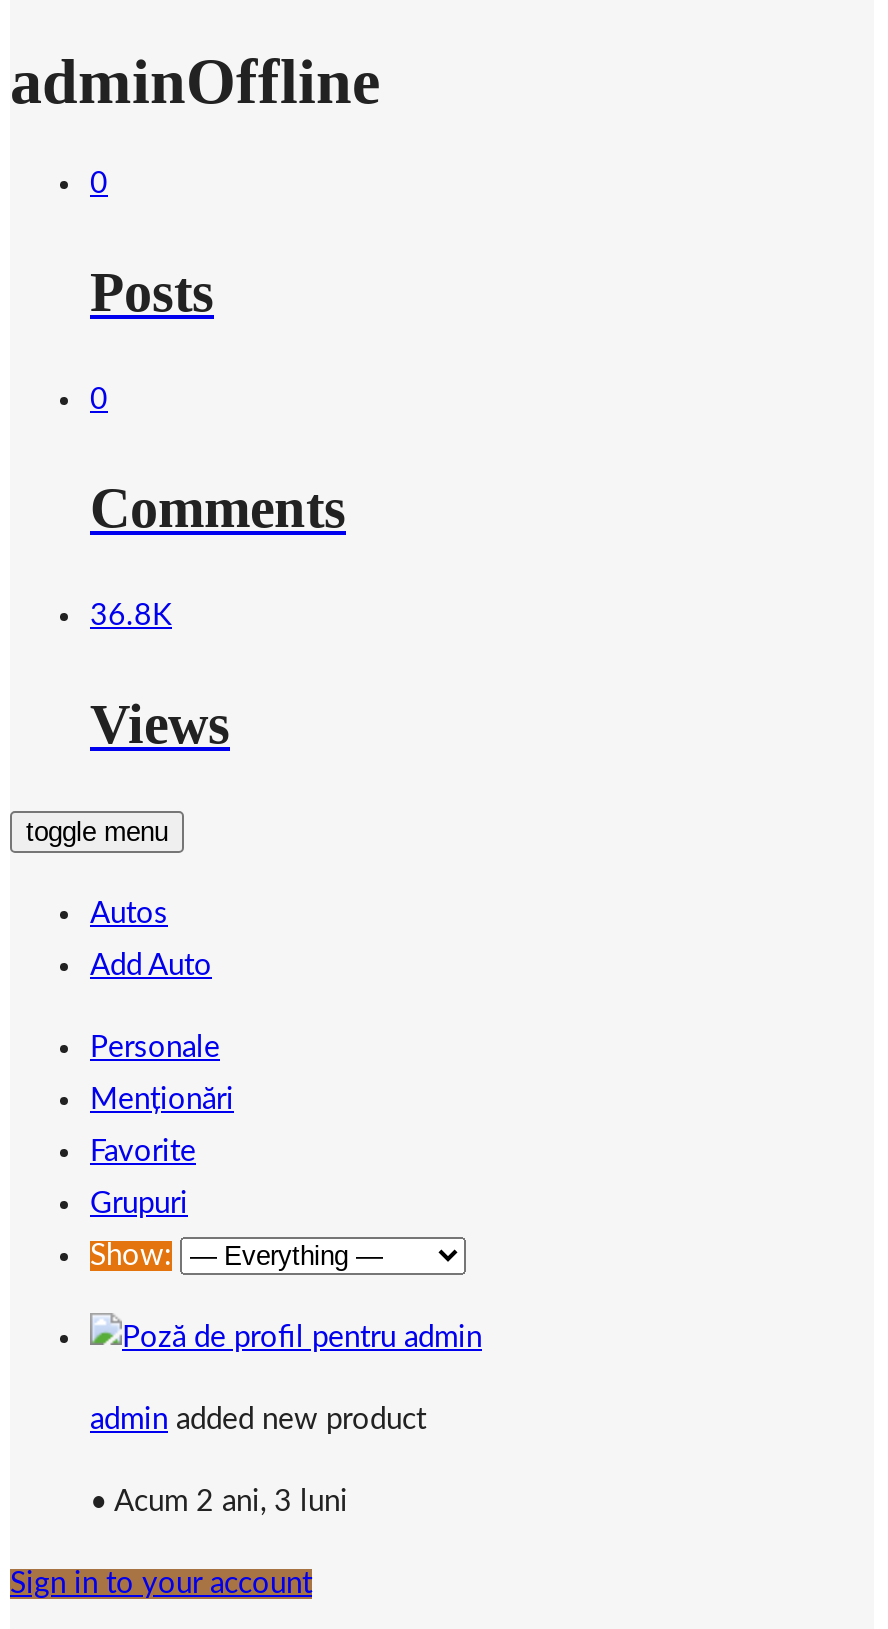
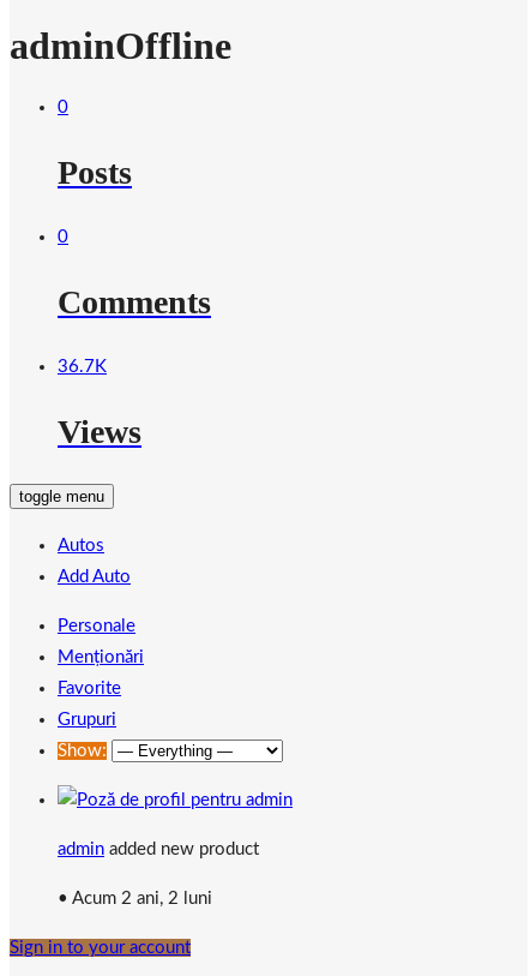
- 36.8K
+ 36.7K

- • Acum 2 ani, 3 luni
+ • Acum 2 ani, 2 luni
